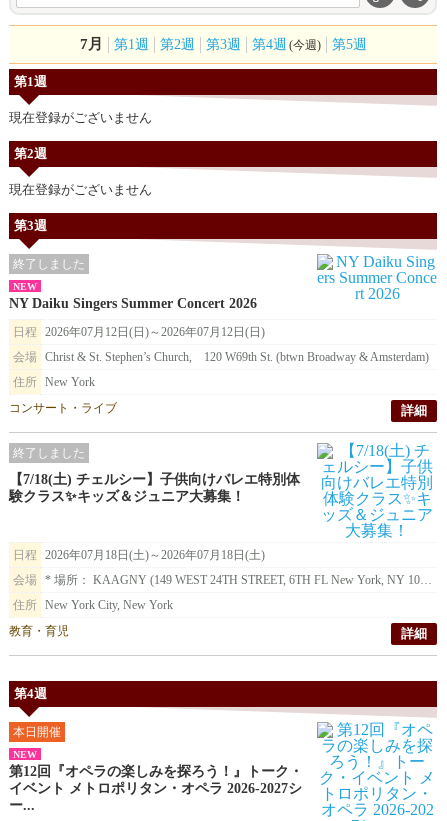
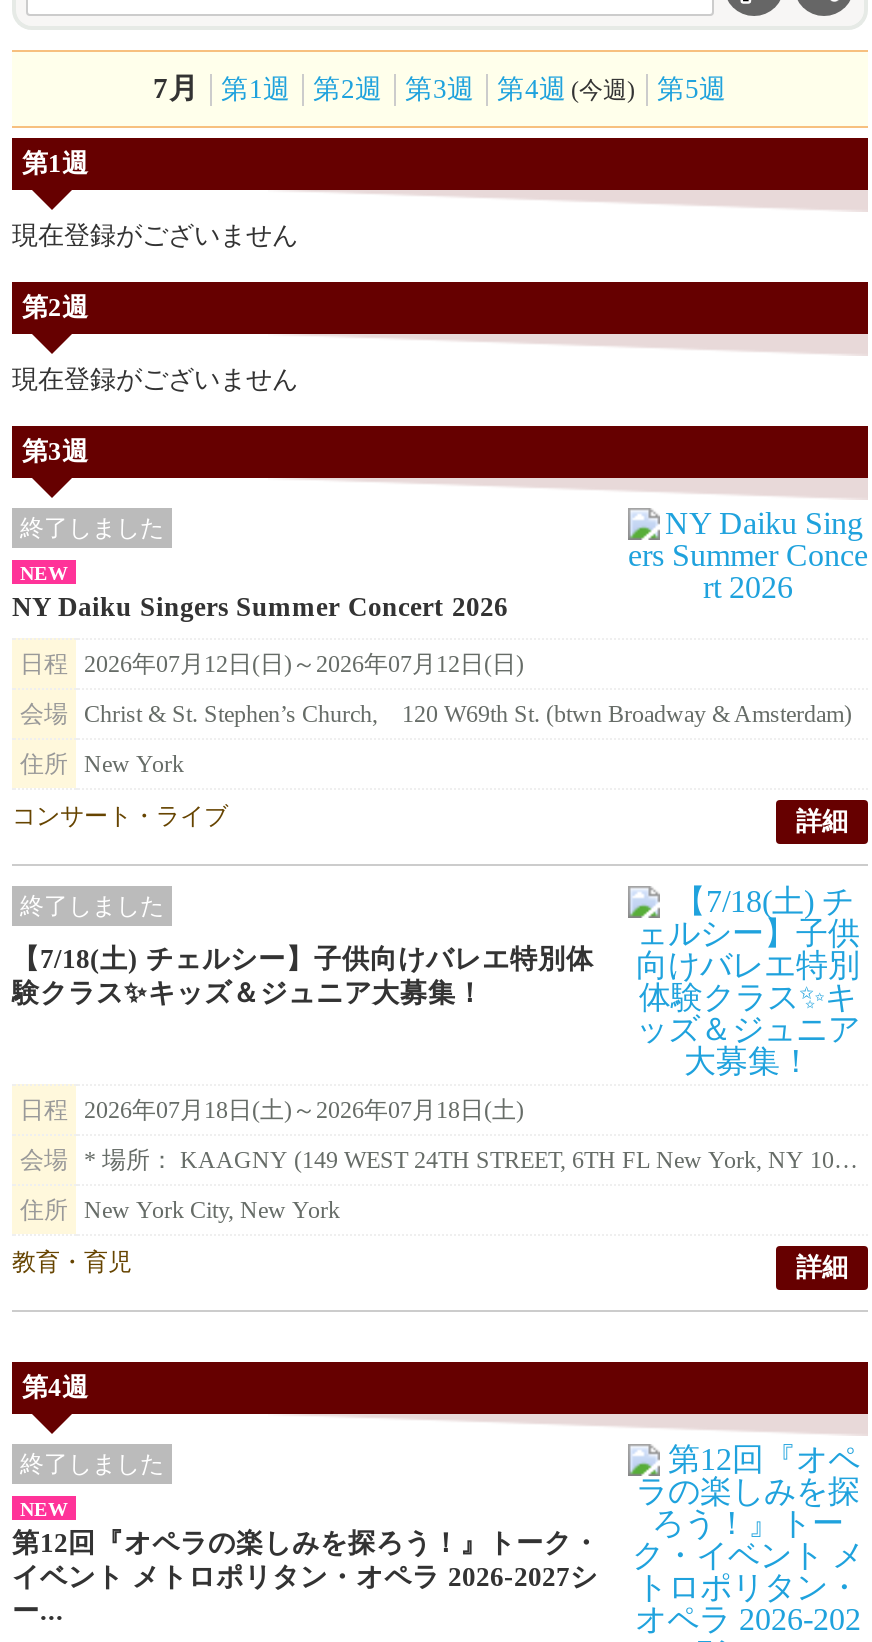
- 本日開催
+ 終了しました
